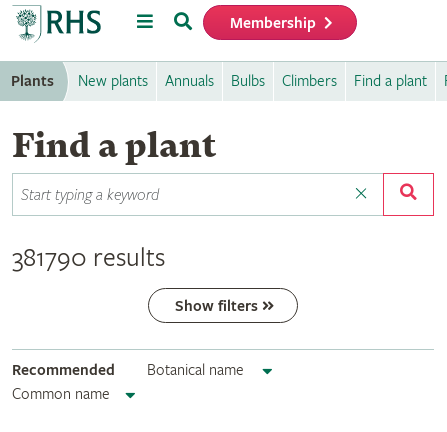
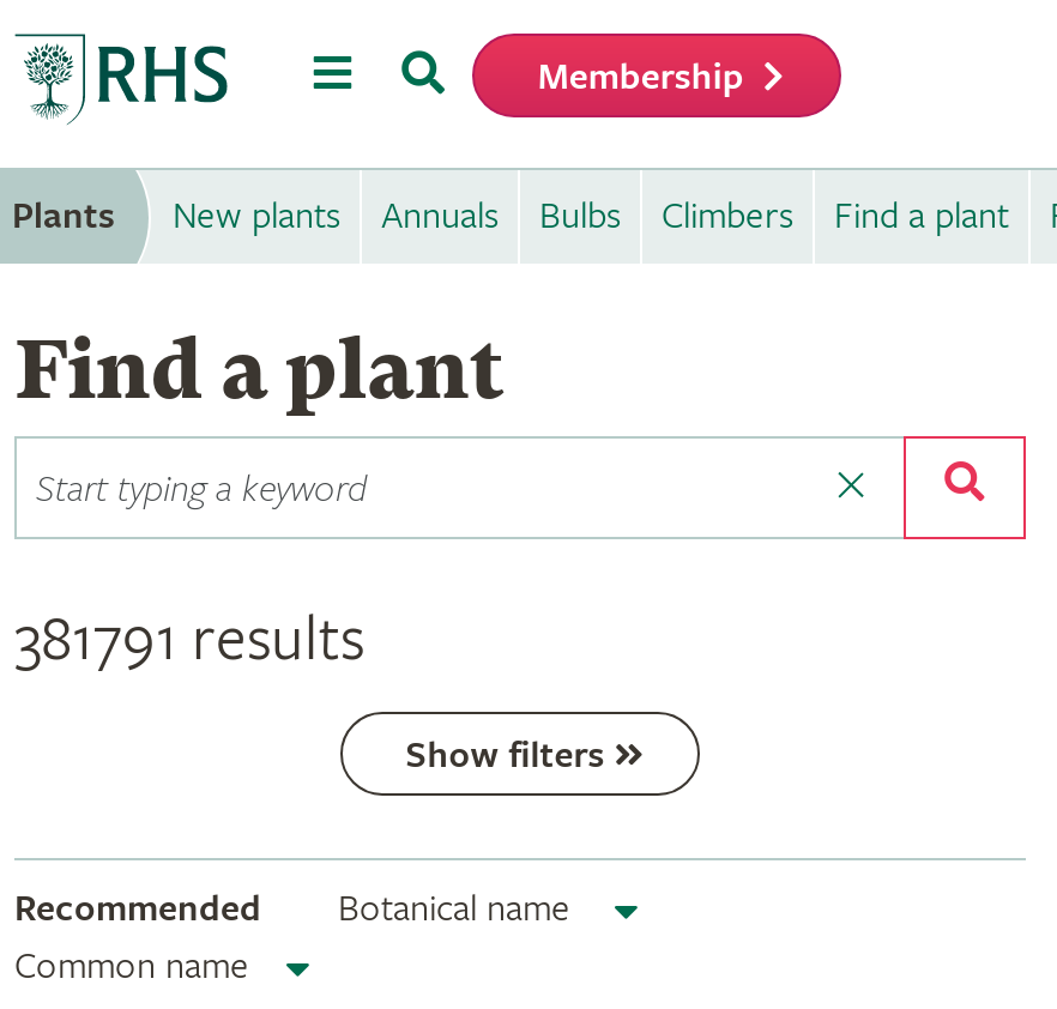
- 381790 results
+ 381791 results
